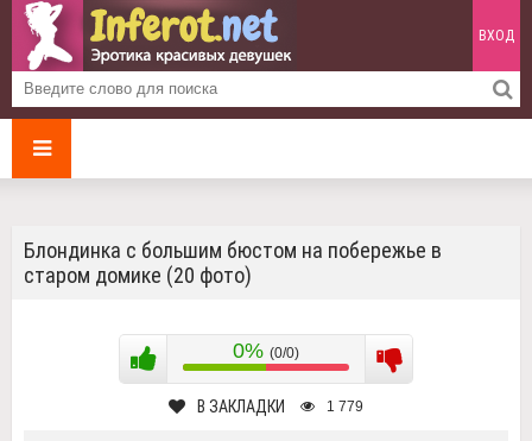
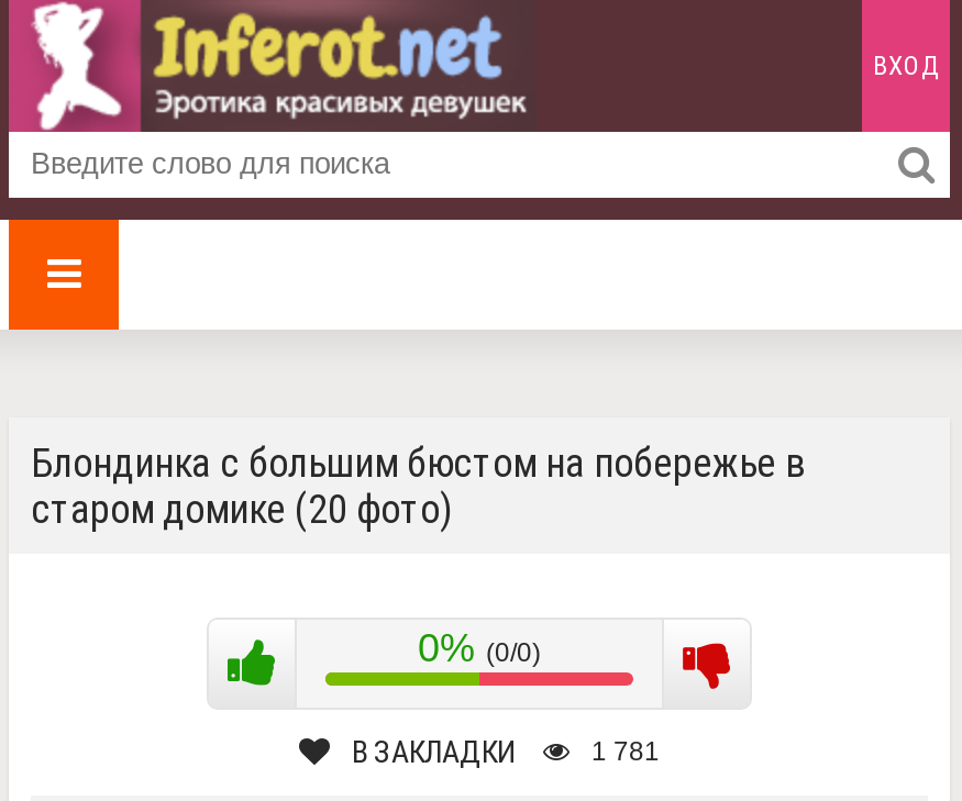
- 1 779
+ 1 781
